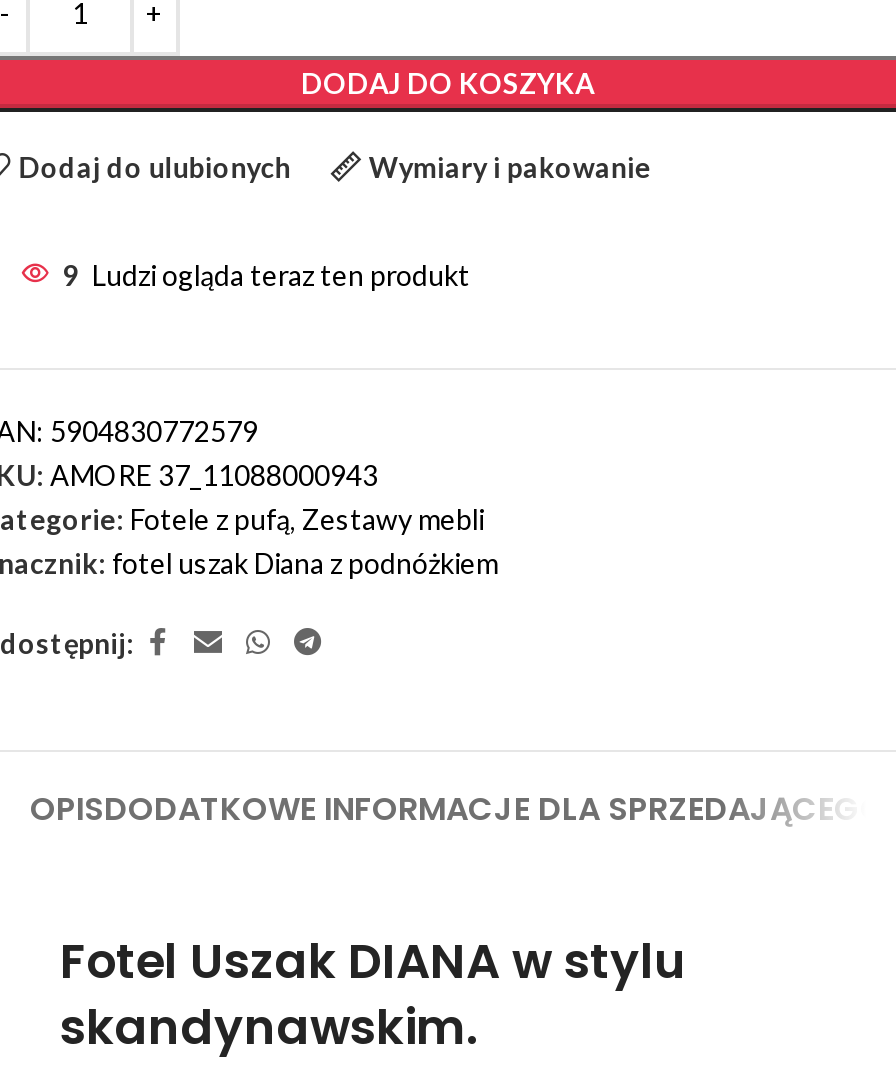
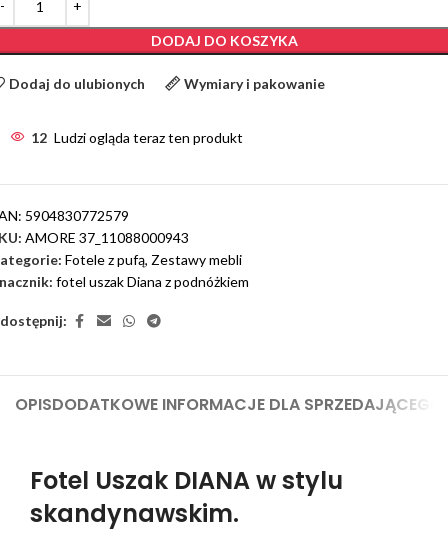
- 9 Ludzi ogląda teraz ten produkt
+ 12 Ludzi ogląda teraz ten produkt
